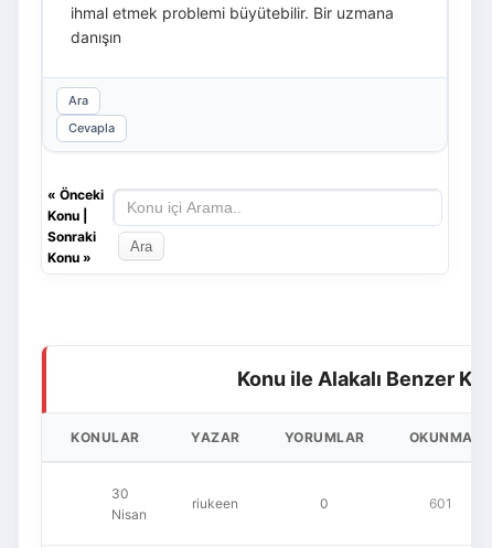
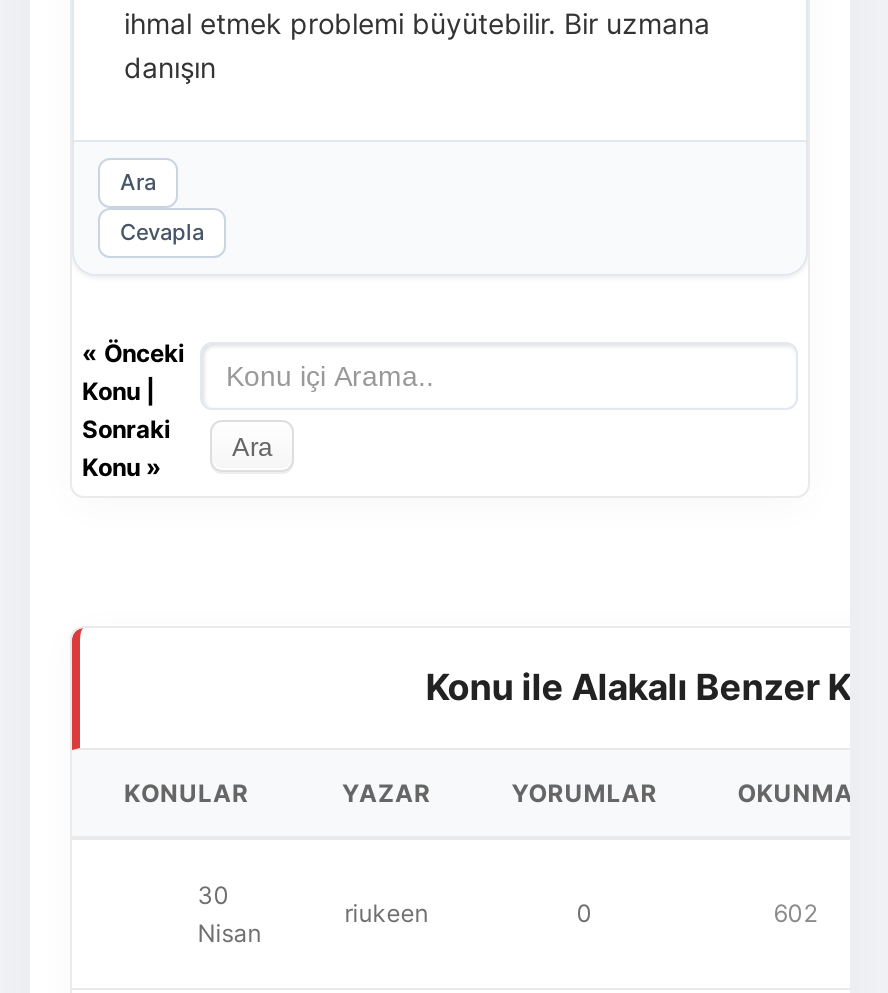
- 601
+ 602
